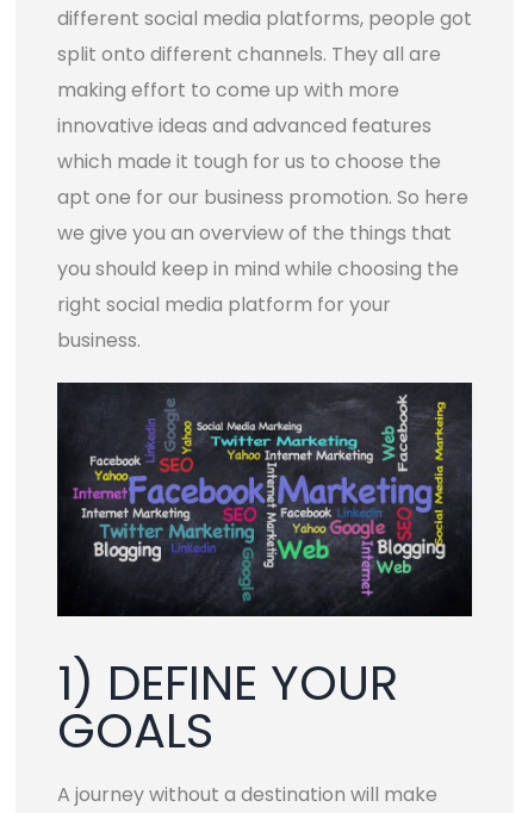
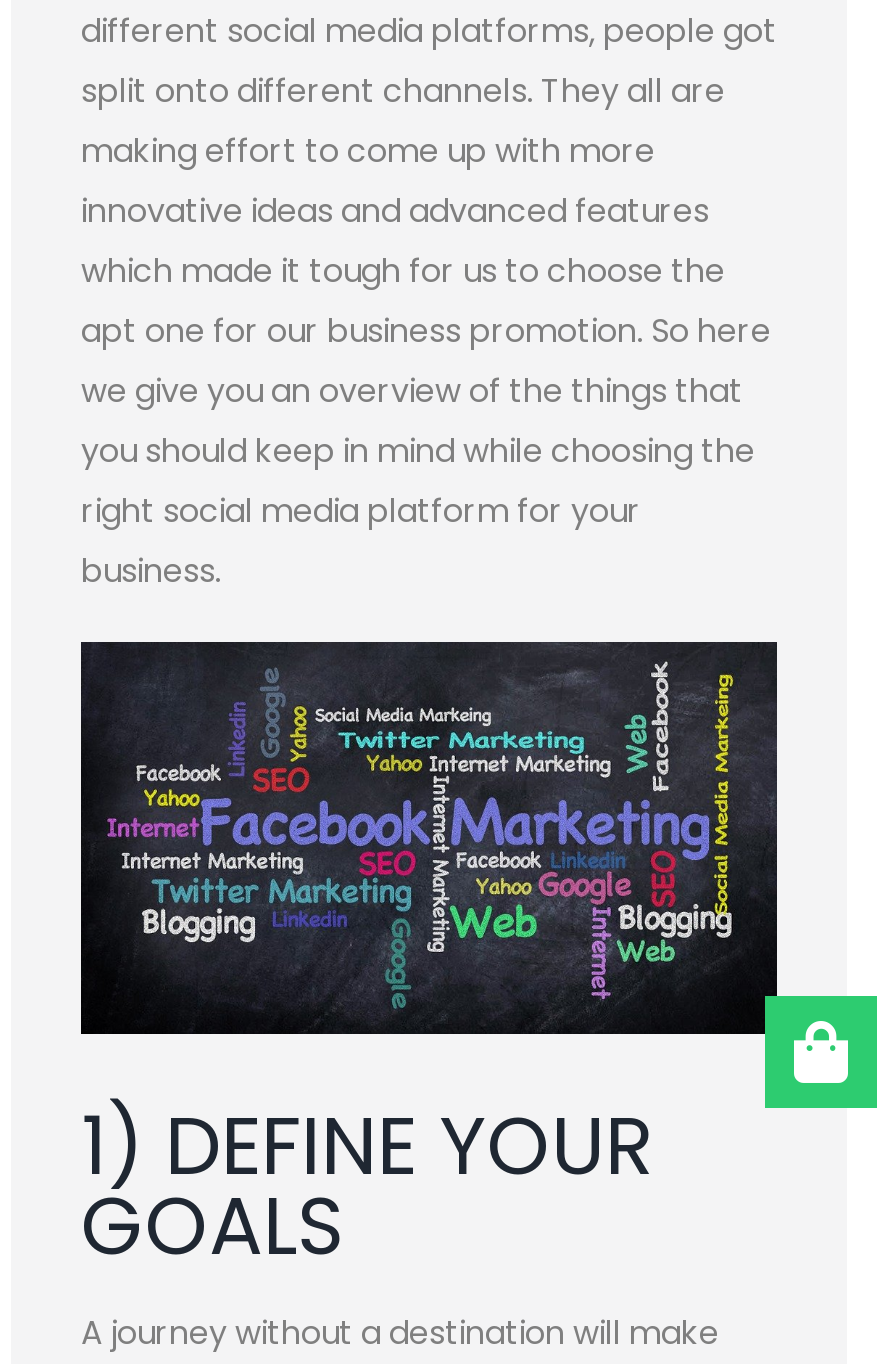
+ [image]
